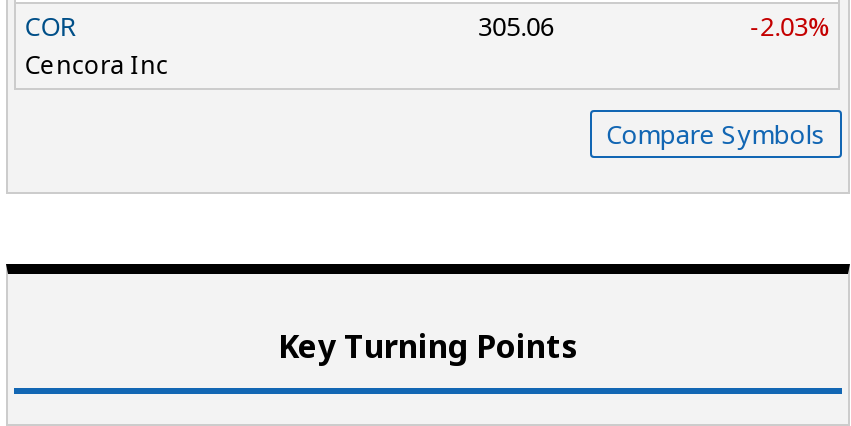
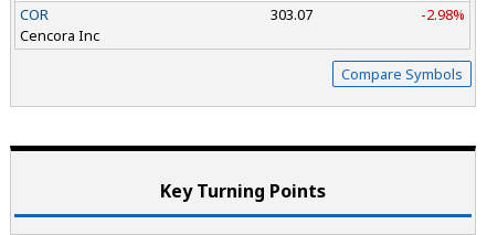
- 305.06
+ 303.07

- -2.03%
+ -2.98%
